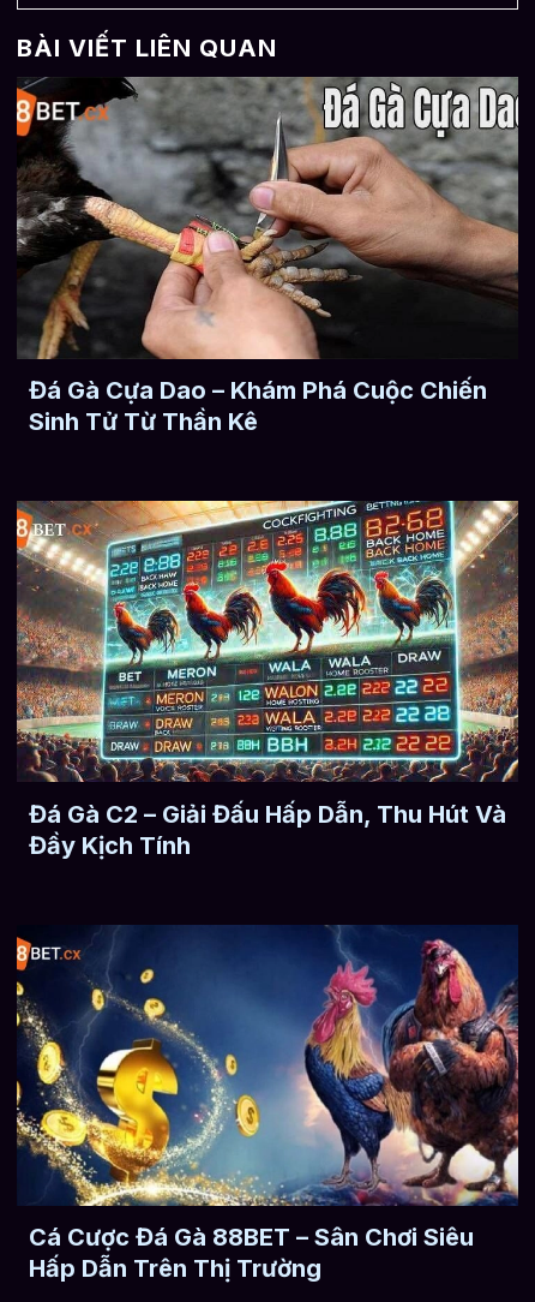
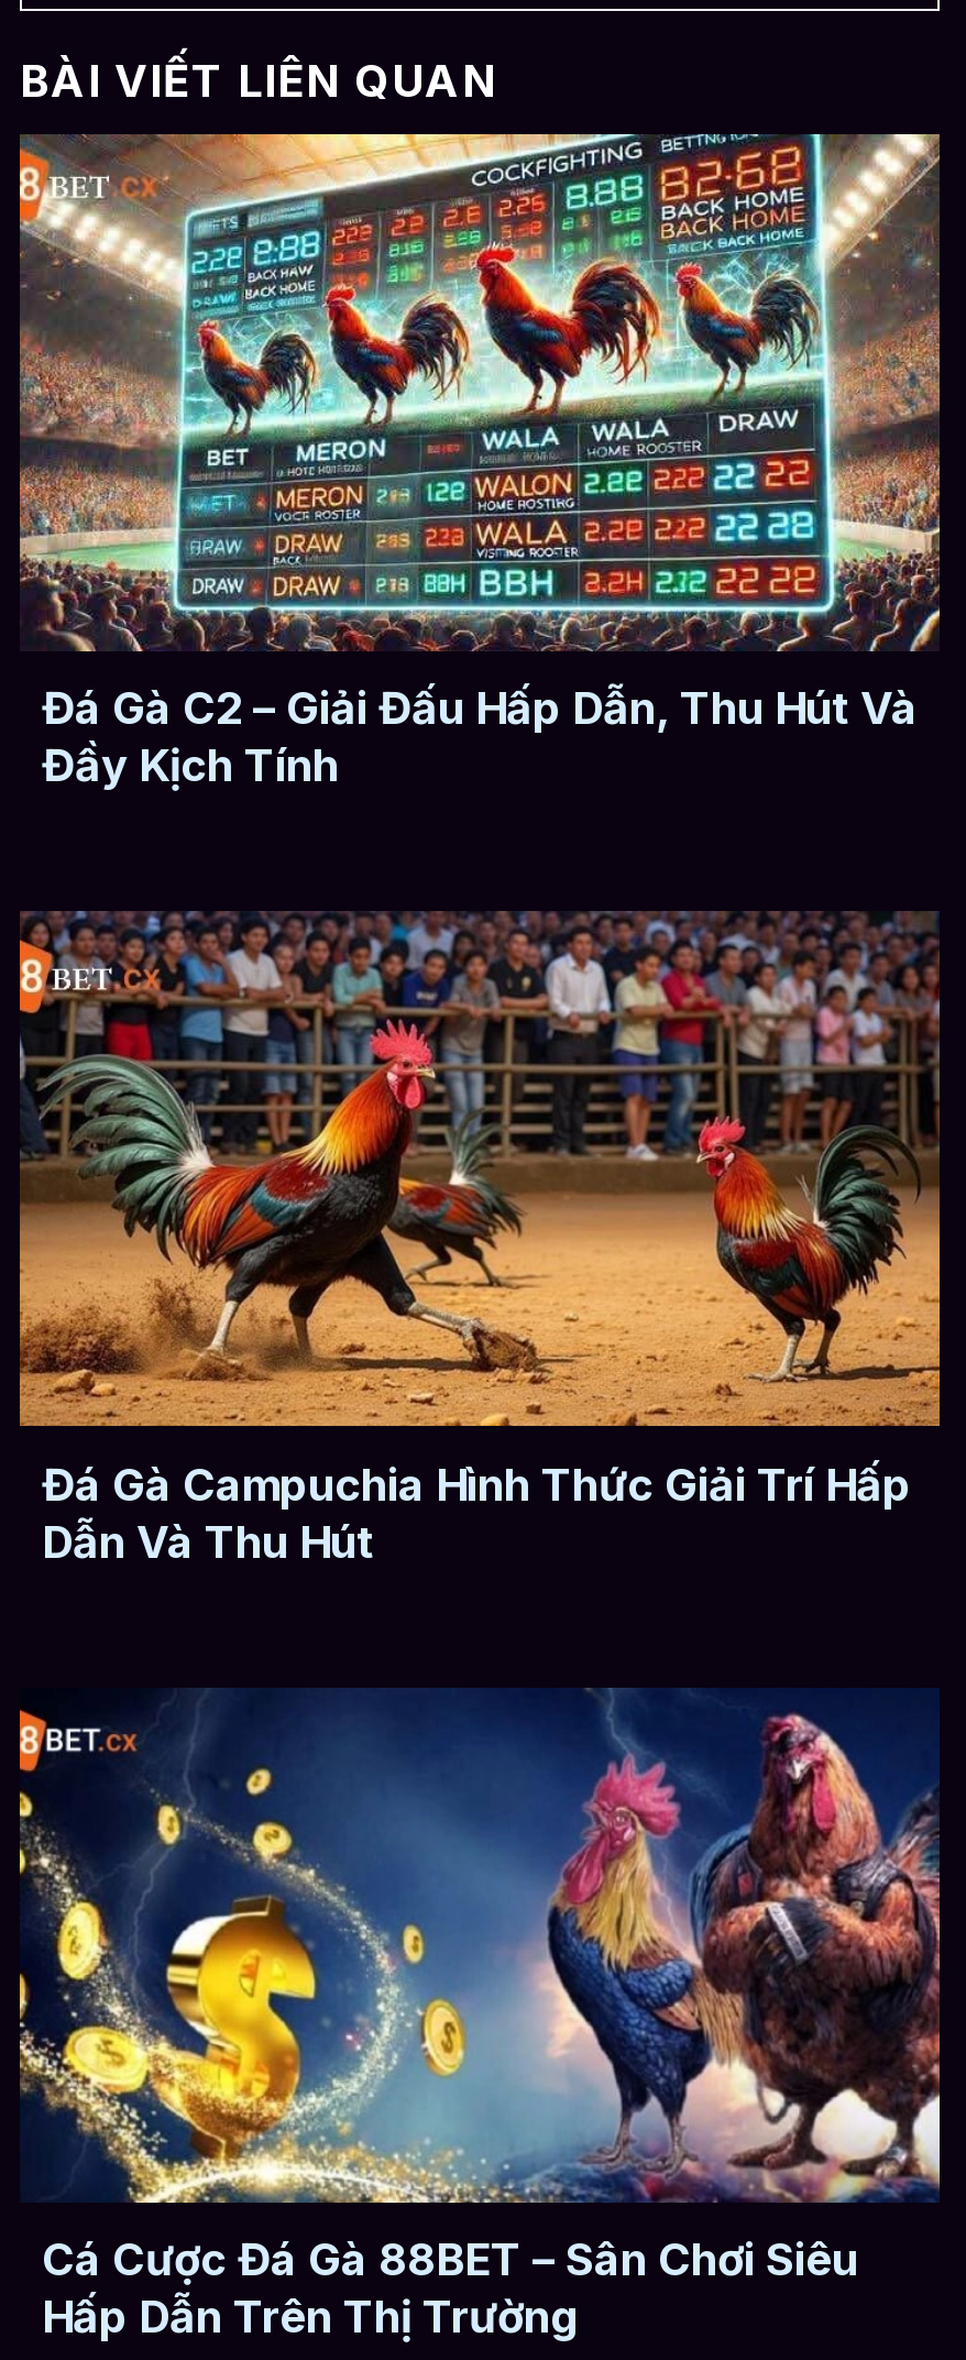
- [image]
- Đá Gà Cựa Dao – Khám Phá Cuộc Chiến
- Sinh Tử Từ Thần Kê

moved up: [image] | Đá Gà C2 – Giải Đấu Hấp Dẫn, Thu Hút Và | Đầy Kịch Tính

+ [image]
+ Đá Gà Campuchia Hình Thức Giải Trí Hấp
+ Dẫn Và Thu Hút
